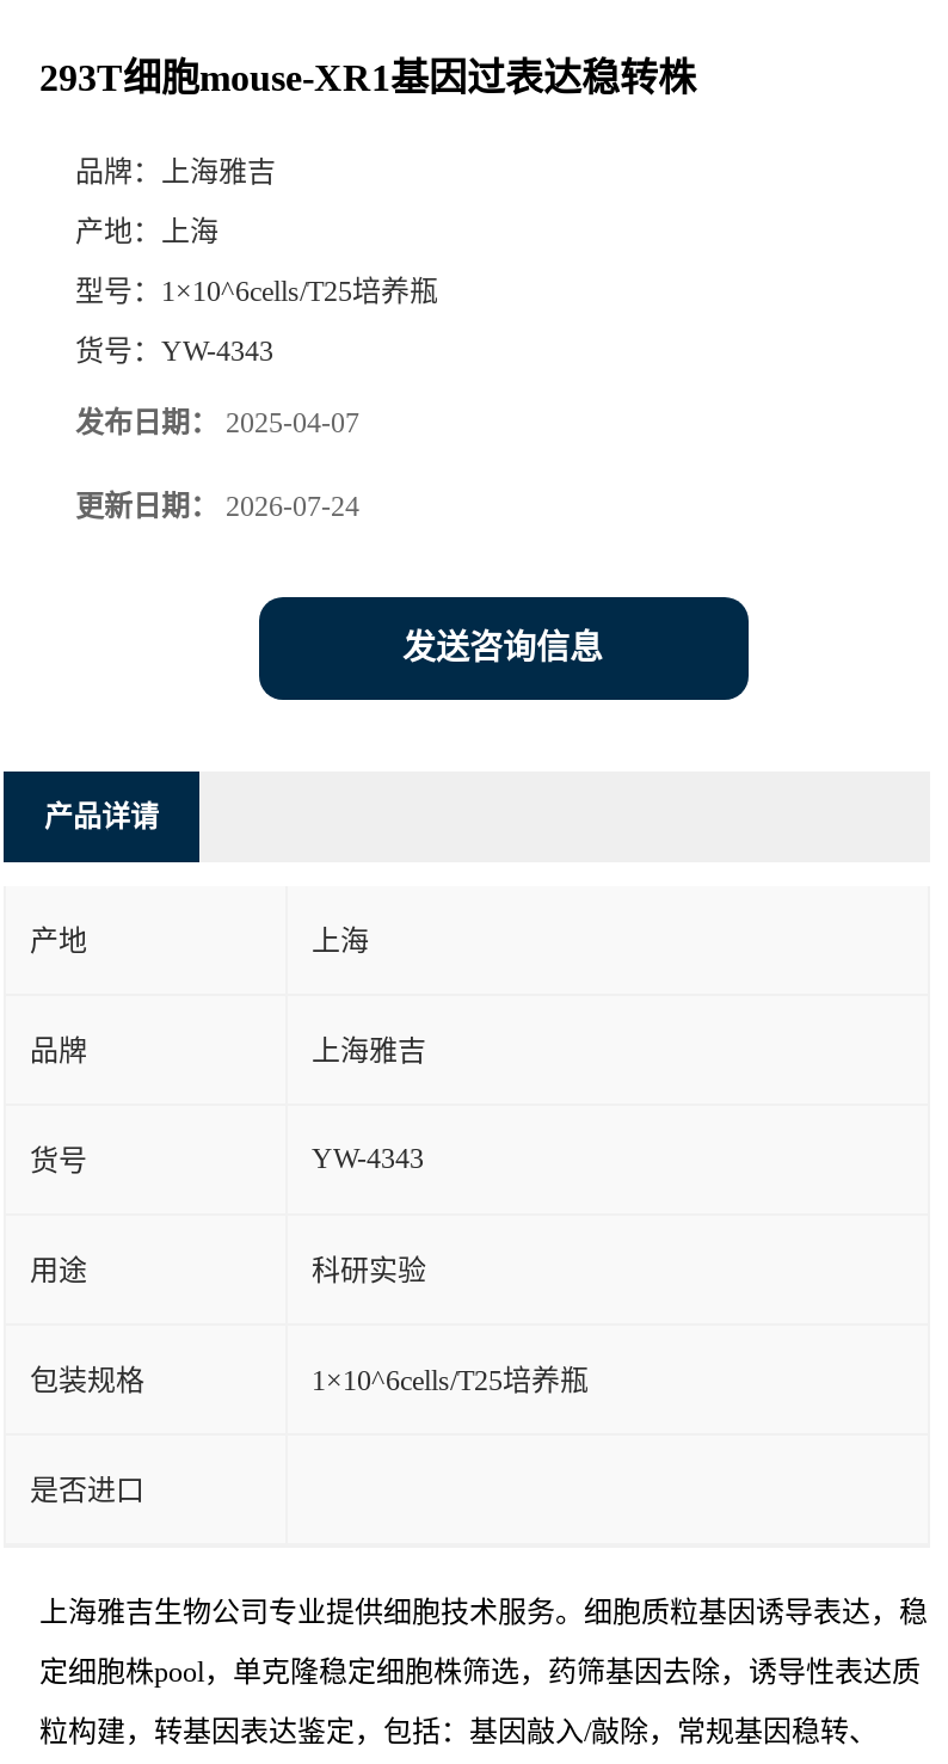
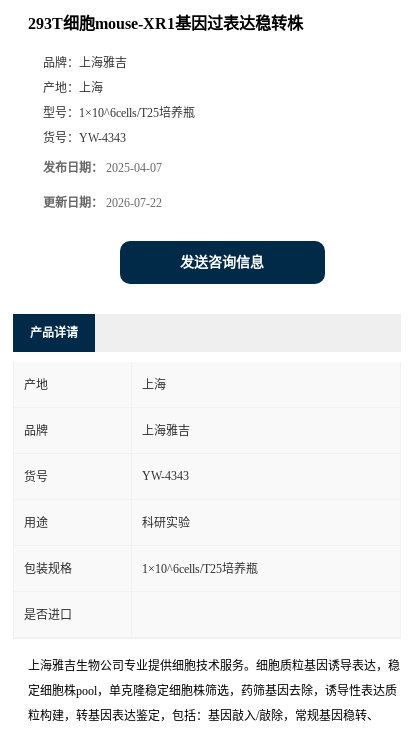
- 更新日期：2026-07-24
+ 更新日期：2026-07-22
